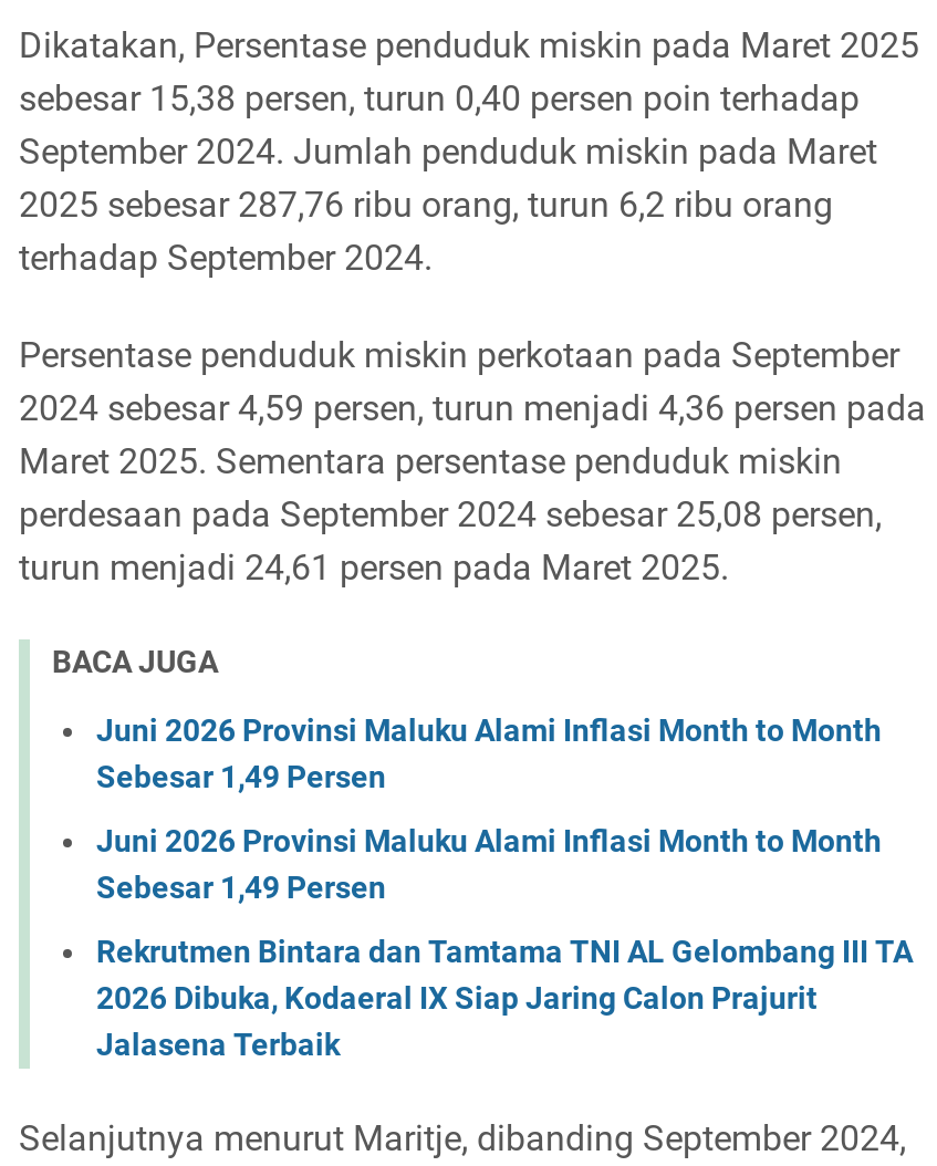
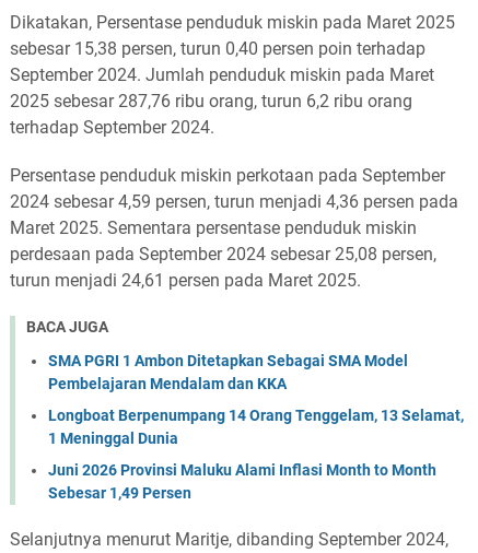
+ SMA PGRI 1 Ambon Ditetapkan Sebagai SMA Model
+ Pembelajaran Mendalam dan KKA
+ Longboat Berpenumpang 14 Orang Tenggelam, 13 Selamat,
+ 1 Meninggal Dunia

moved down: Juni 2026 Provinsi Maluku Alami Inflasi Month to Month | Sebesar 1,49 Persen

- Juni 2026 Provinsi Maluku Alami Inflasi Month to Month
- Sebesar 1,49 Persen
- Rekrutmen Bintara dan Tamtama TNI AL Gelombang III TA
- 2026 Dibuka, Kodaeral IX Siap Jaring Calon Prajurit
- Jalasena Terbaik
